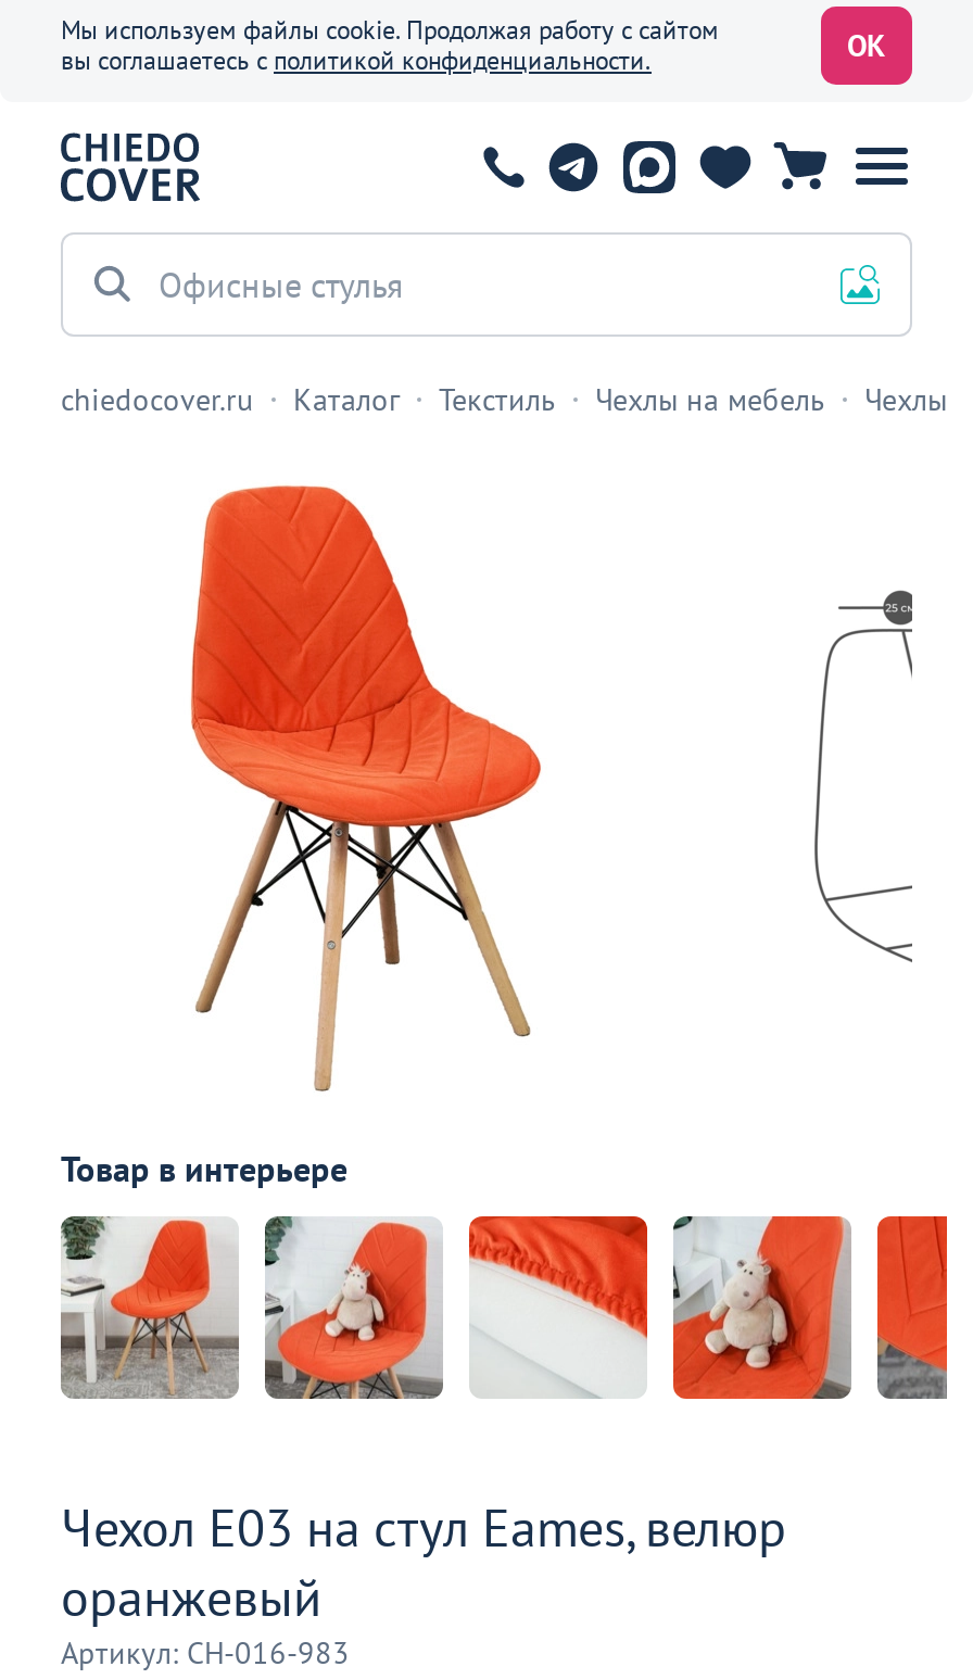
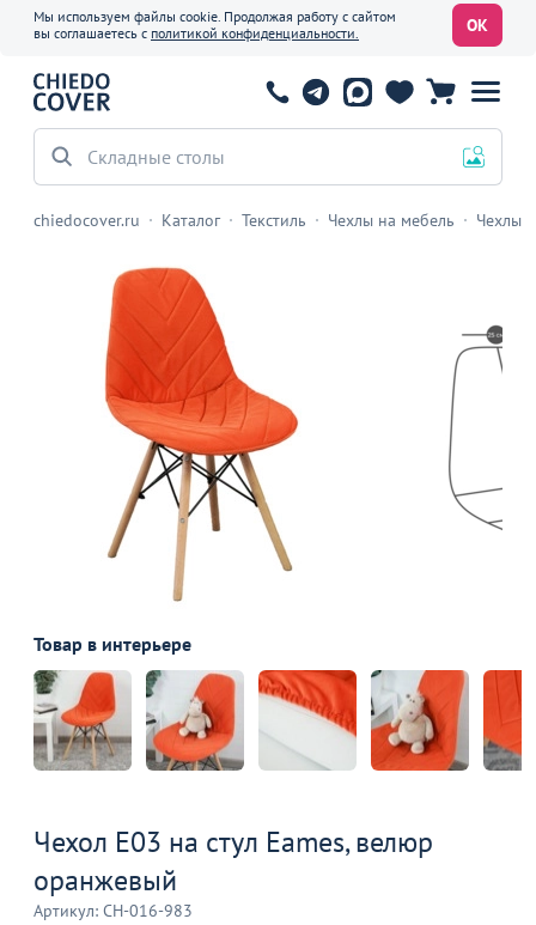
- Офисные стулья
+ Складные столы
